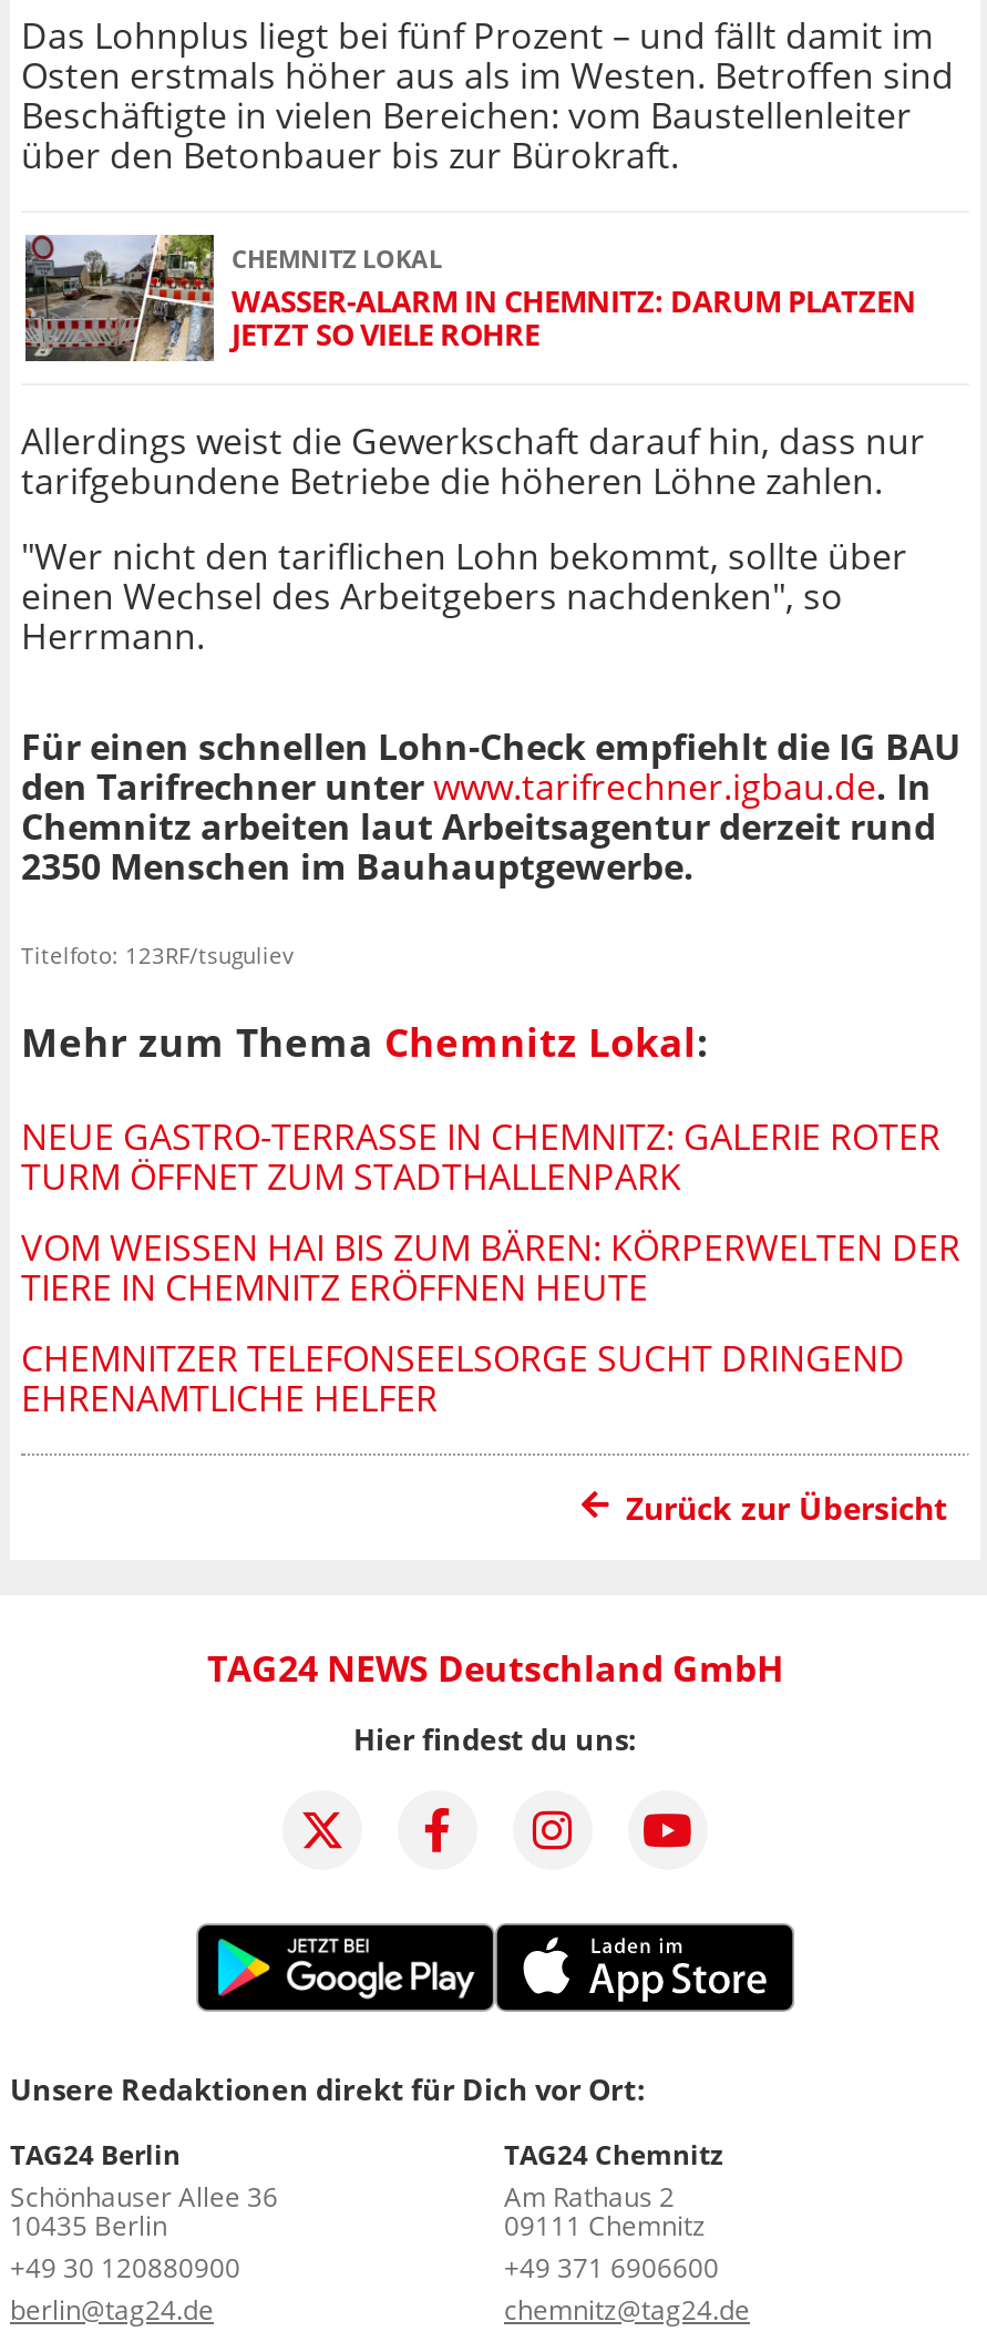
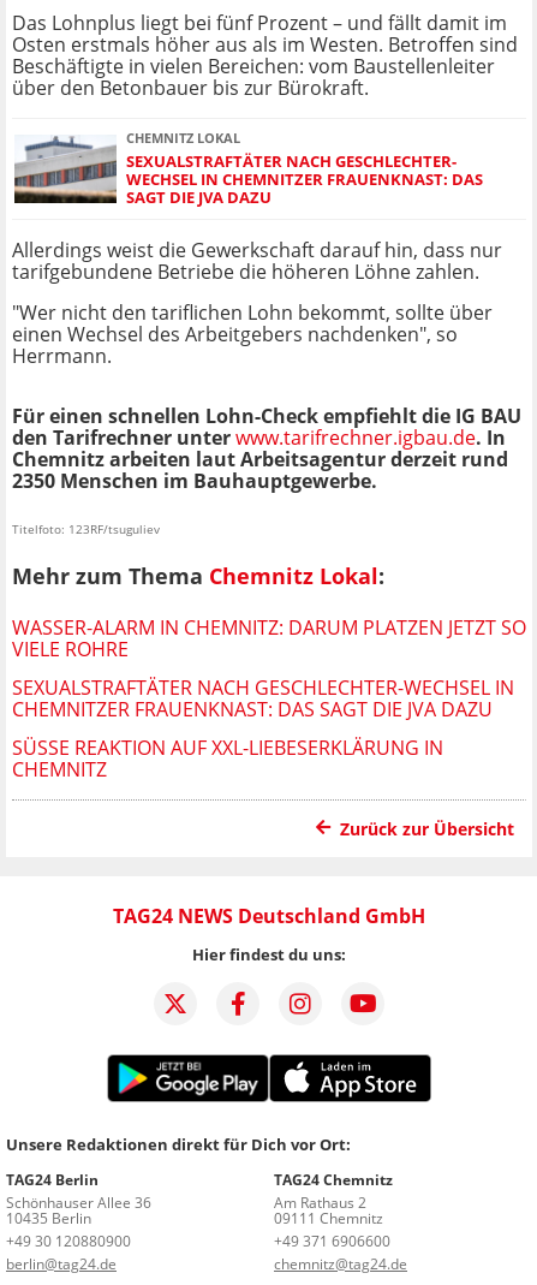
- [image]
- WASSER-ALARM IN CHEMNITZ: DARUM PLATZEN
- JETZT SO VIELE ROHRE
+ [image]
+ SEXUALSTRAFTÄTER NACH GESCHLECHTER-
+ WECHSEL IN CHEMNITZER FRAUENKNAST: DAS
+ SAGT DIE JVA DAZU

- NEUE GASTRO-TERRASSE IN CHEMNITZ: GALERIE ROTER
- TURM ÖFFNET ZUM STADTHALLENPARK
+ WASSER-ALARM IN CHEMNITZ: DARUM PLATZEN JETZT SO
+ VIELE ROHRE

- VOM WEISSEN HAI BIS ZUM BÄREN: KÖRPERWELTEN DER T
- IERE IN CHEMNITZ ERÖFFNEN HEUTE
+ SEXUALSTRAFTÄTER NACH GESCHLECHTER-WECHSEL IN
+ CHEMNITZER FRAUENKNAST: DAS SAGT DIE JVA DAZU

- CHEMNITZER TELEFONSEELSORGE SUCHT DRINGEND
- EHRENAMTLICHE HELFER
+ SÜSSE REAKTION AUF XXL-LIEBESERKLÄRUNG IN C
+ HEMNITZ
